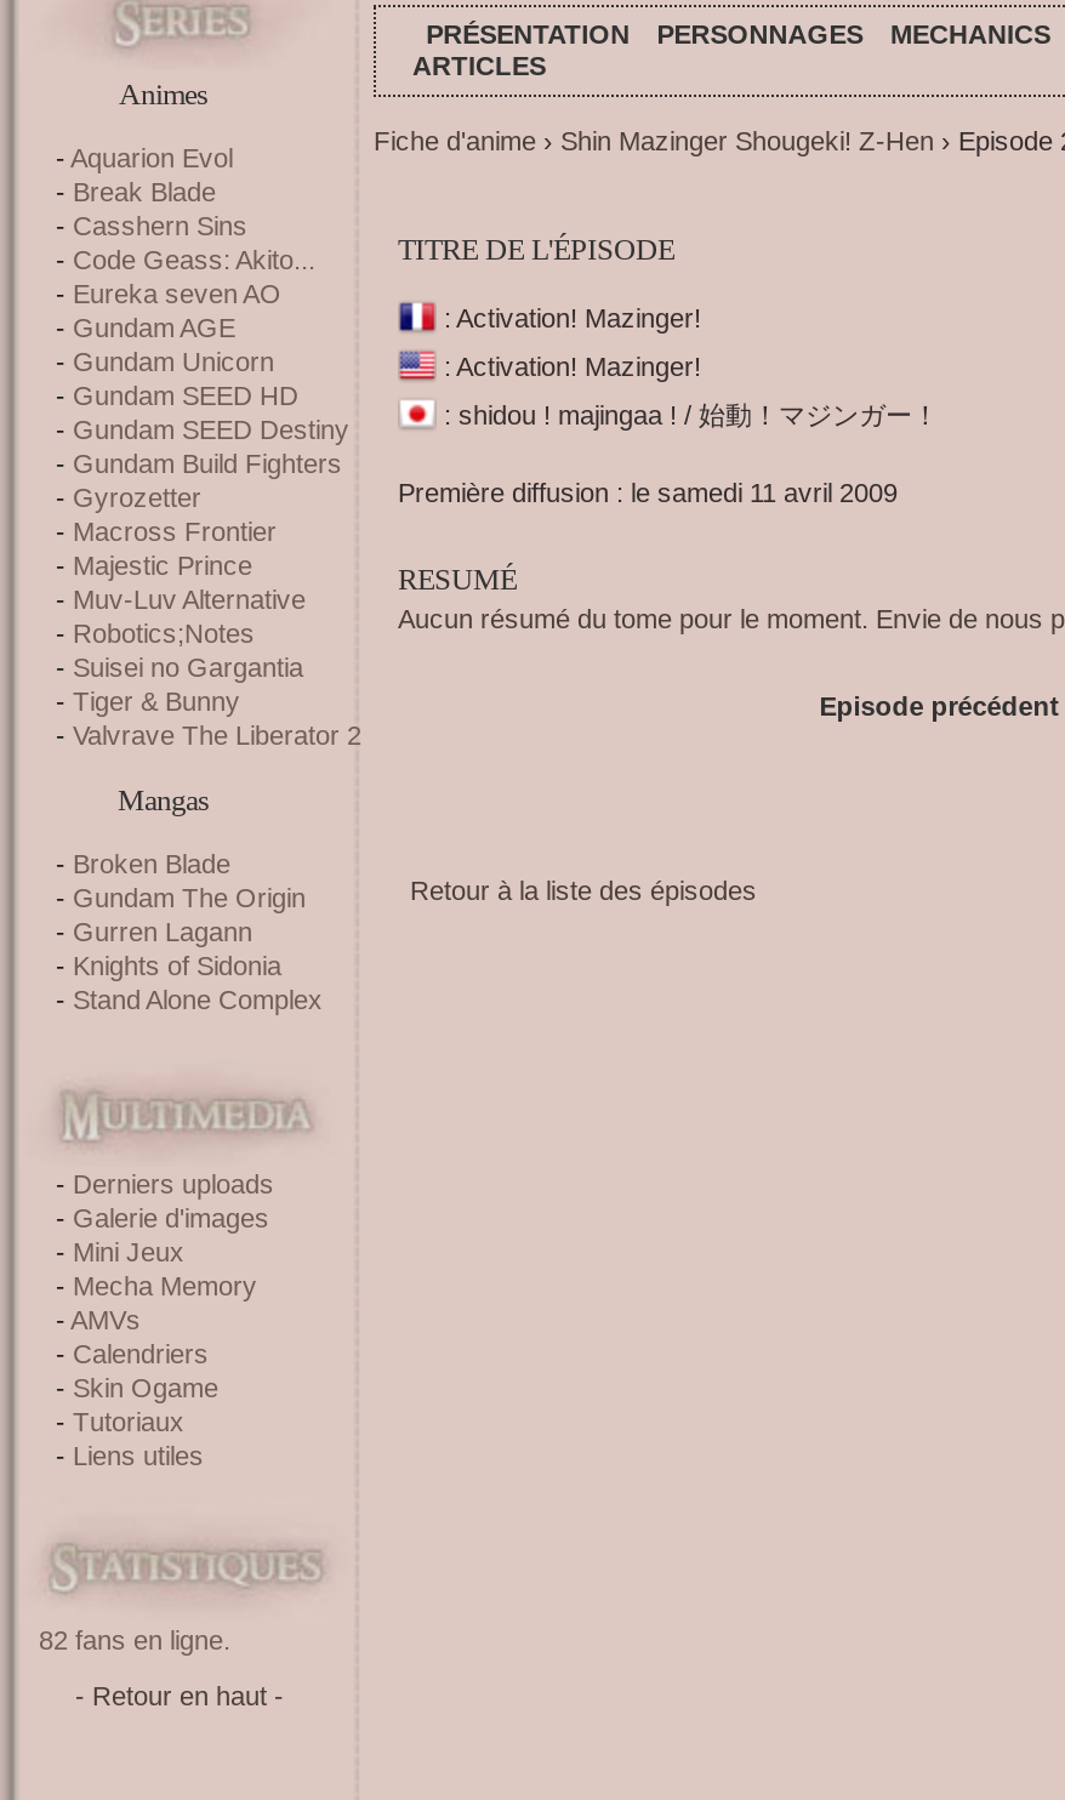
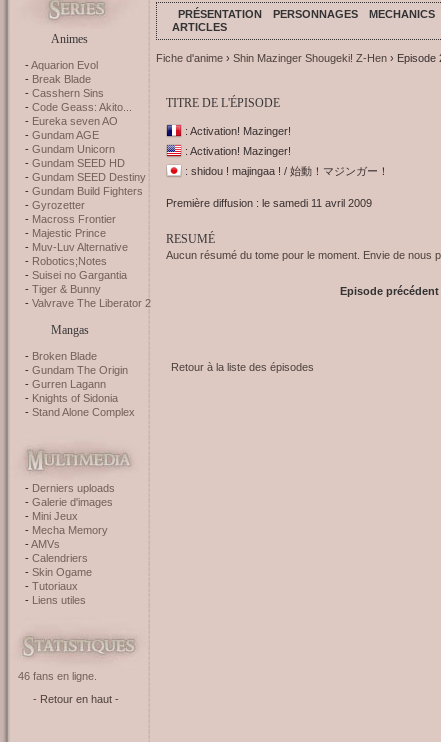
- 82 fans en ligne.
+ 46 fans en ligne.
